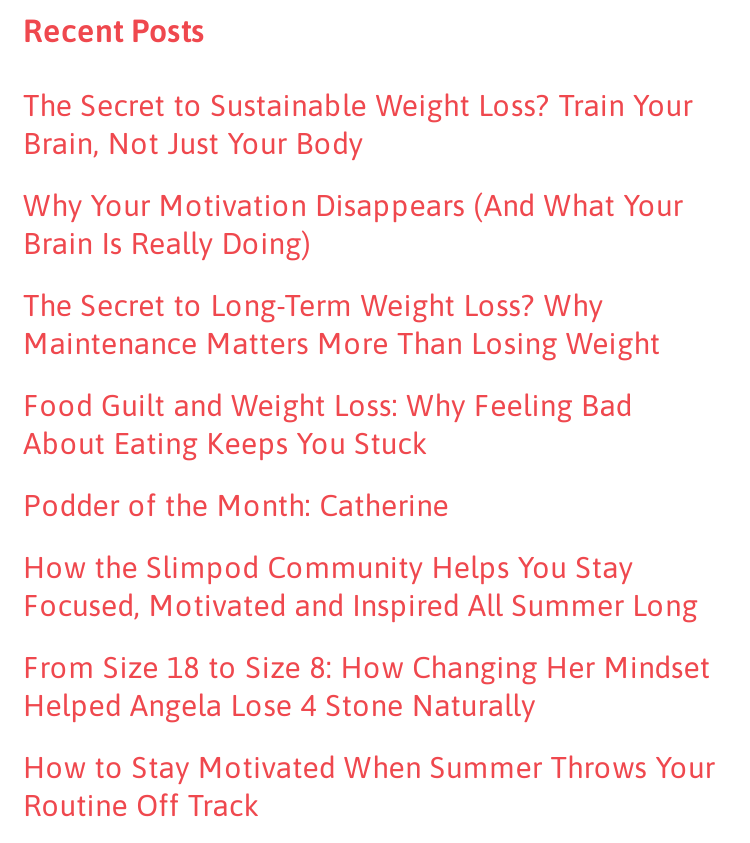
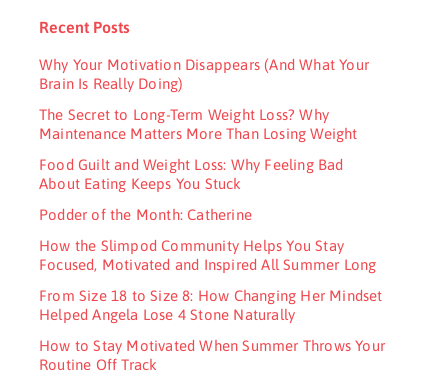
- The Secret to Sustainable Weight Loss? Train Your
- Brain, Not Just Your Body
